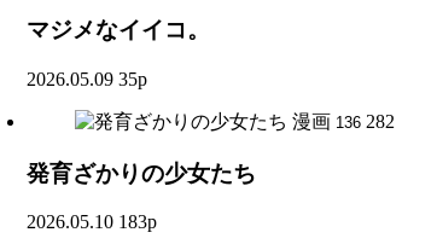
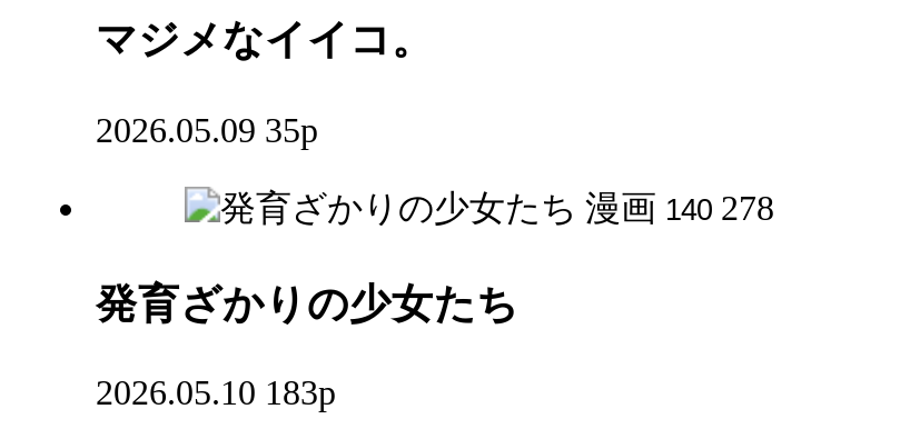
- 漫画 136 282
+ 漫画 140 278
